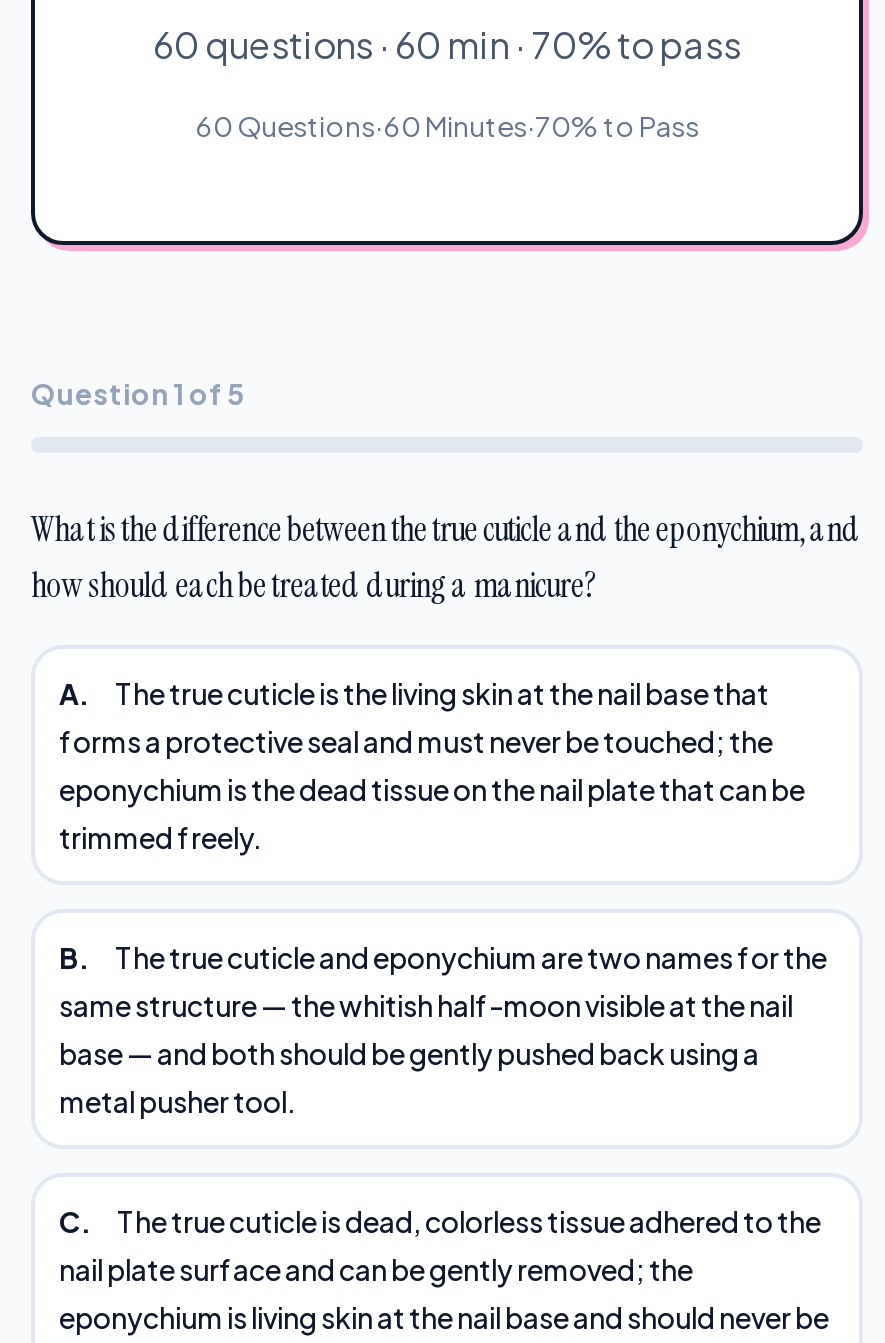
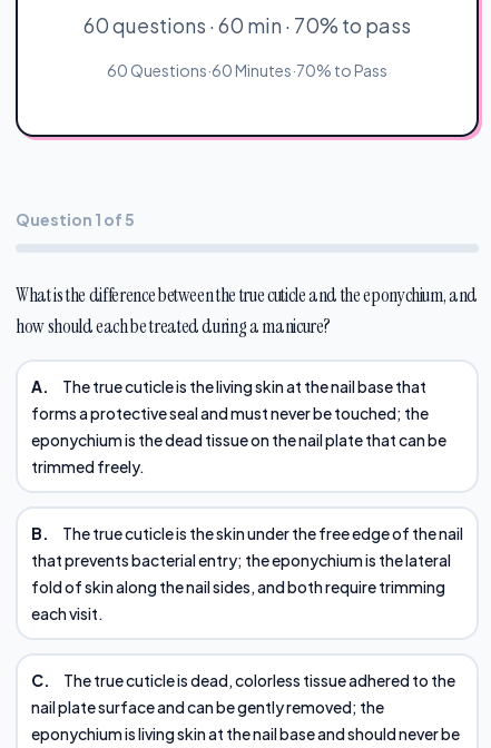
- The true cuticle and eponychium are two names for the
- same structure — the whitish half-moon visible at the nail
- base — and both should be gently pushed back using a
- metal pusher tool.
+ The true cuticle is the skin under the free edge of the nail
+ that prevents bacterial entry; the eponychium is the lateral
+ fold of skin along the nail sides, and both require trimming
+ each visit.
